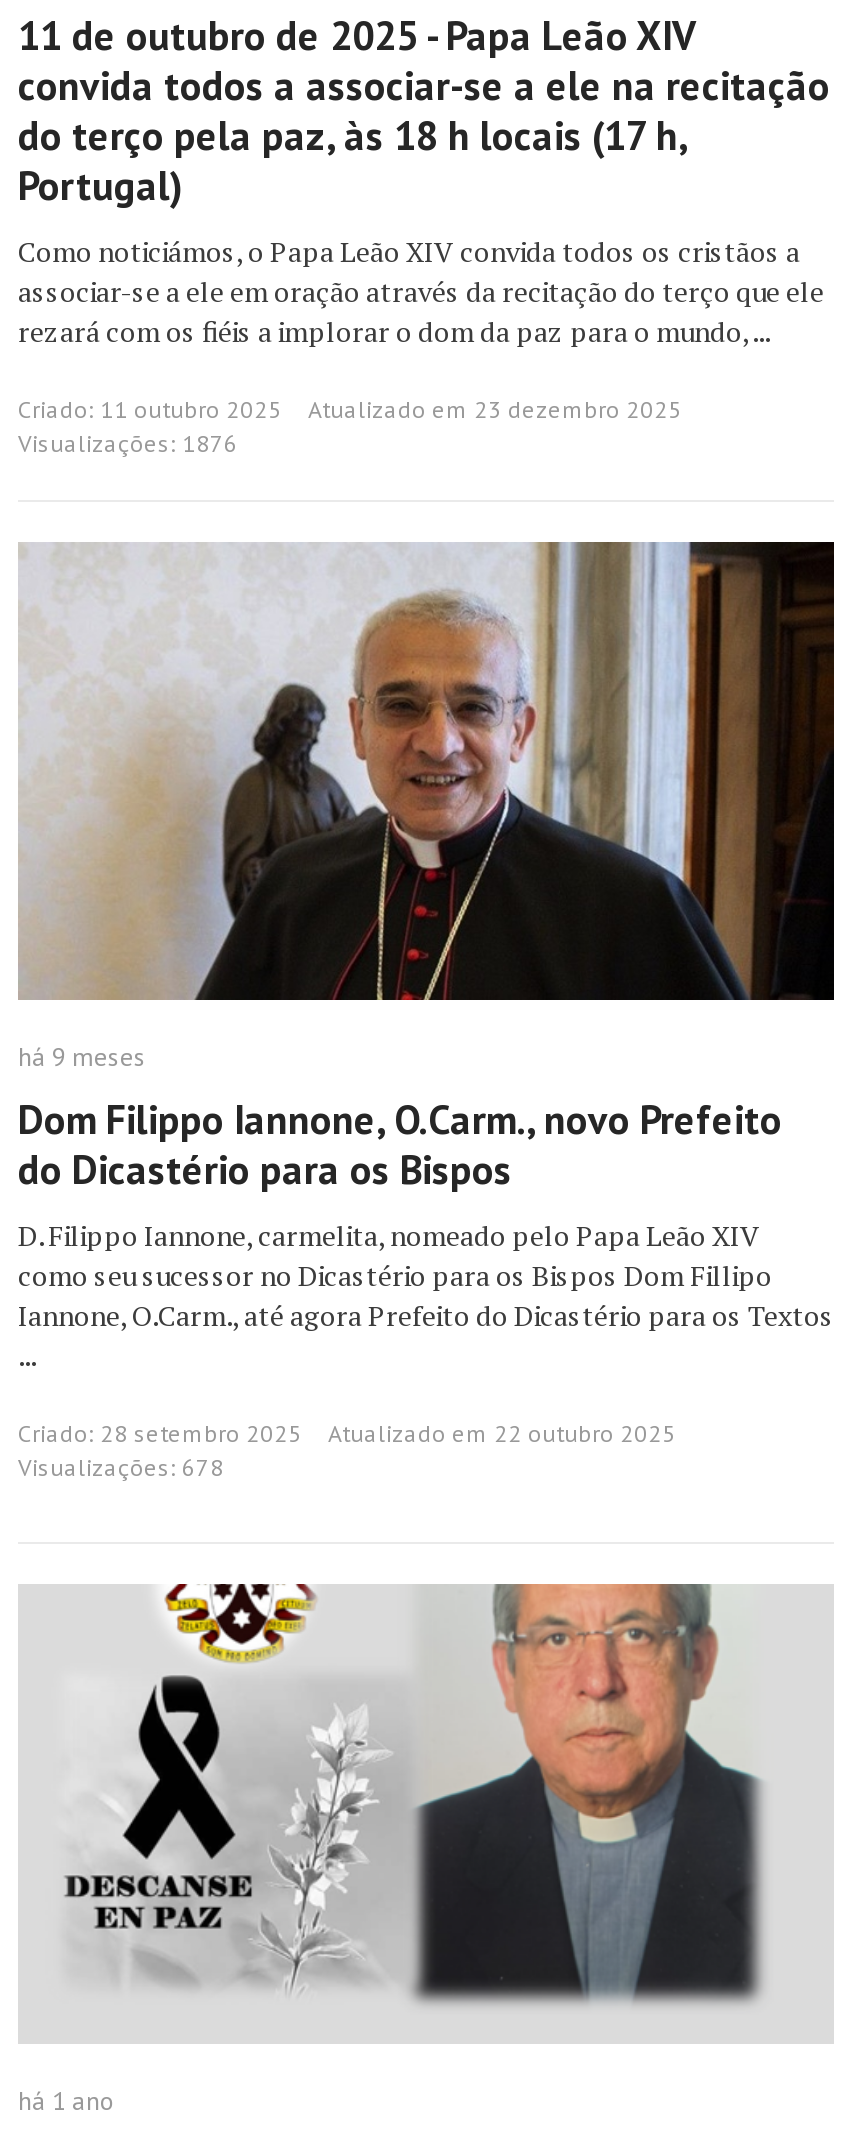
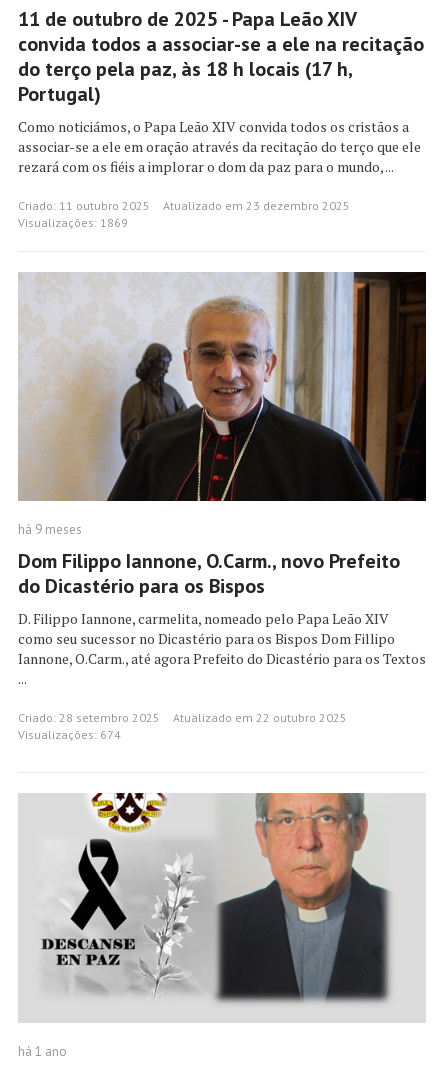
- Visualizações: 1876
+ Visualizações: 1869

- Visualizações: 678
+ Visualizações: 674
